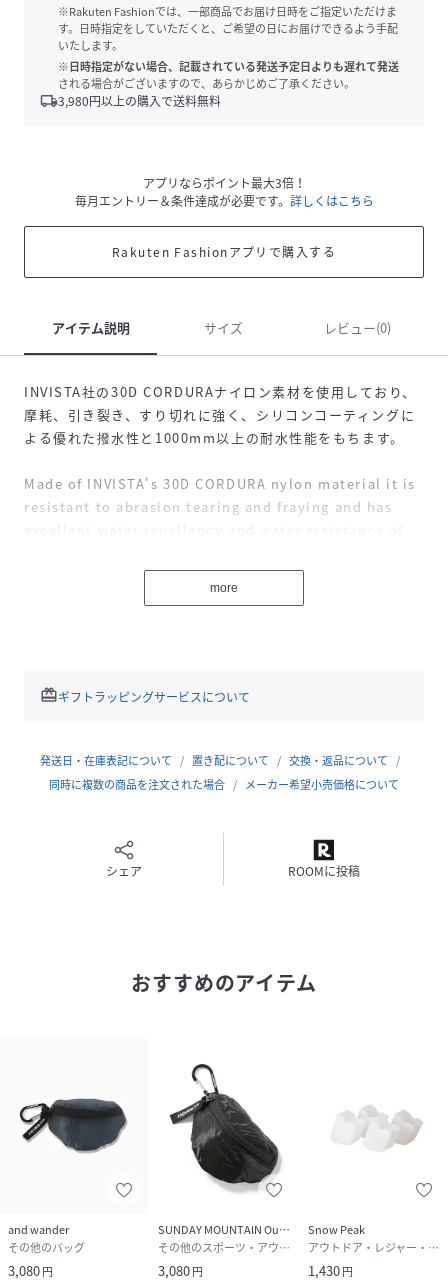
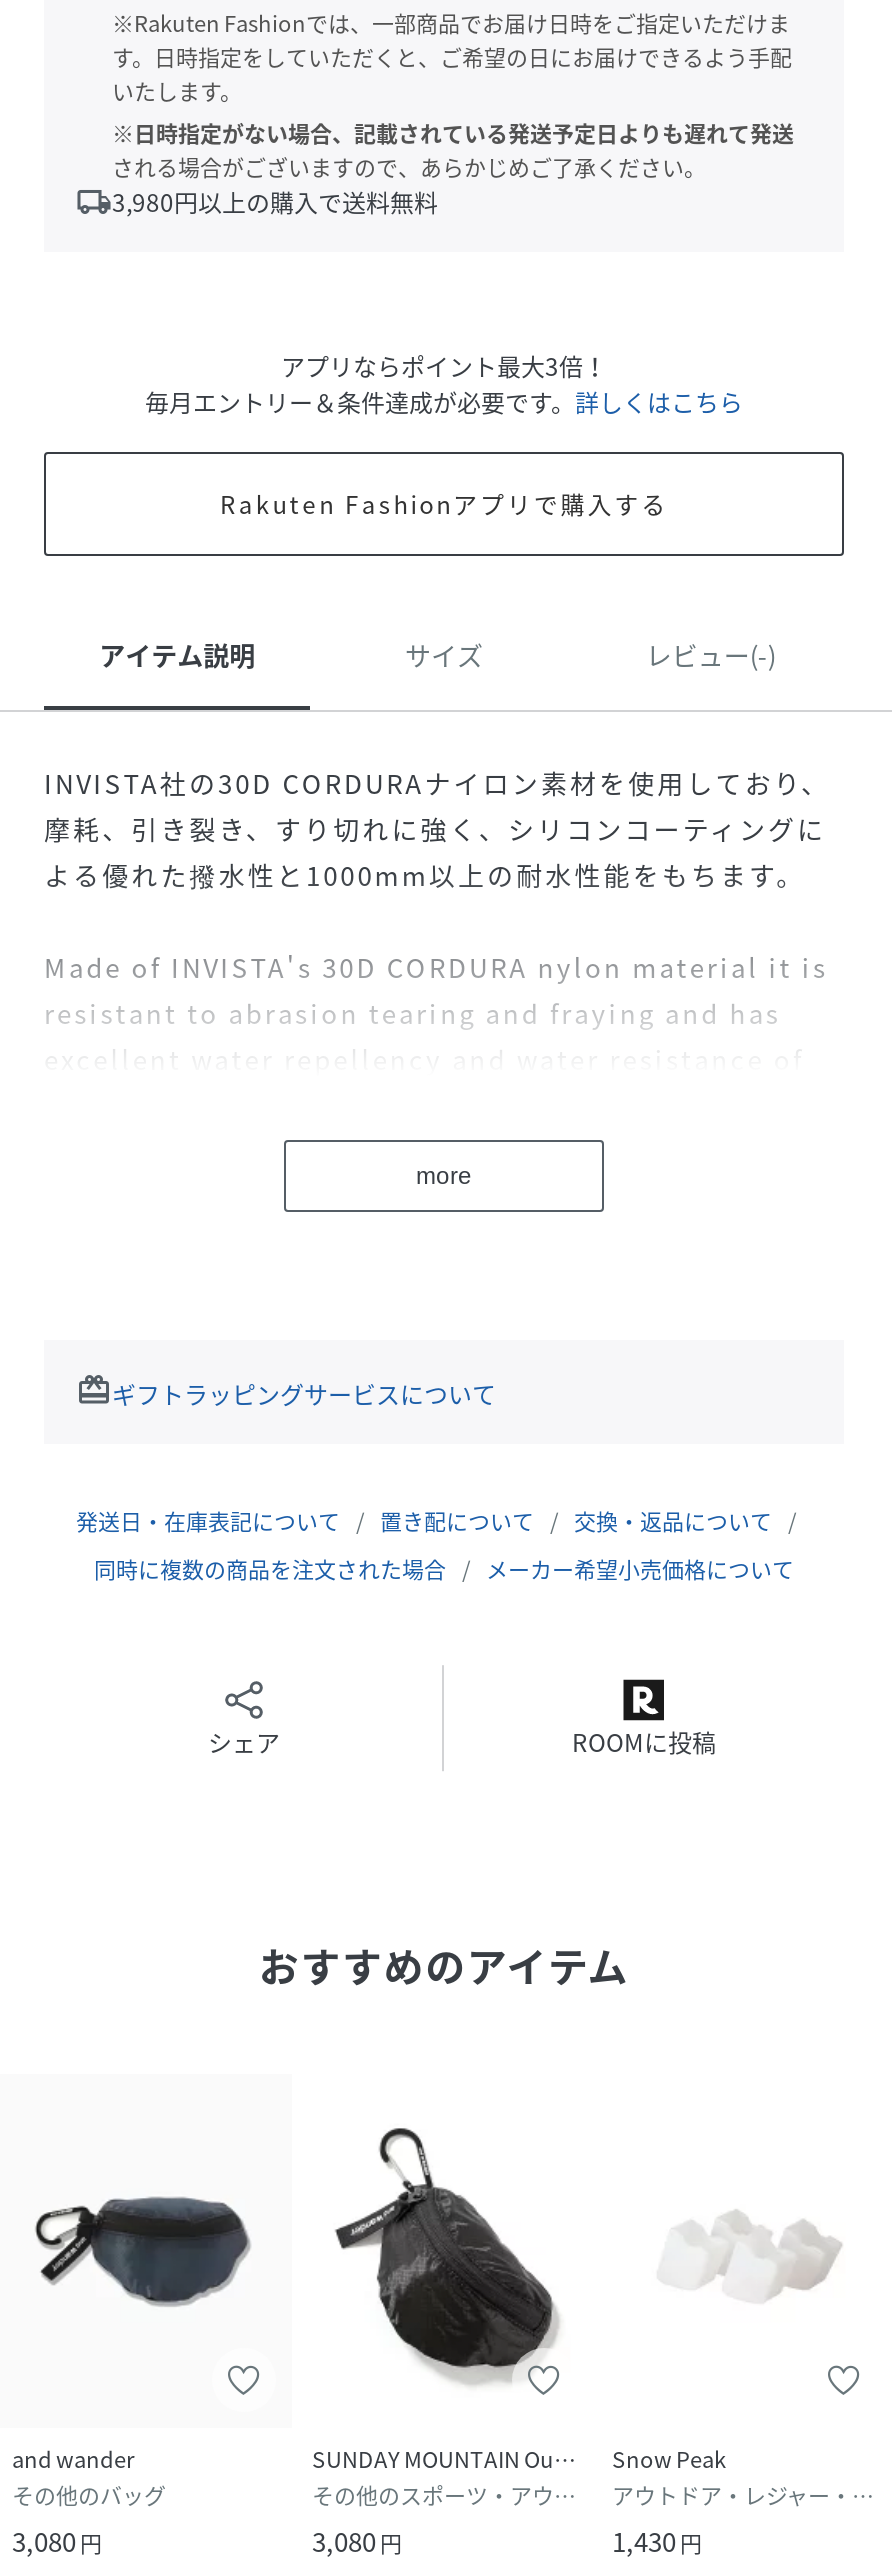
- レビュー(0)
+ レビュー(-)
